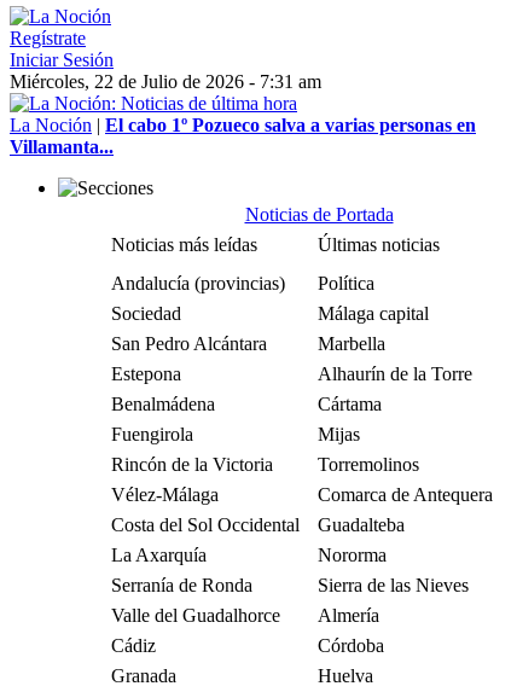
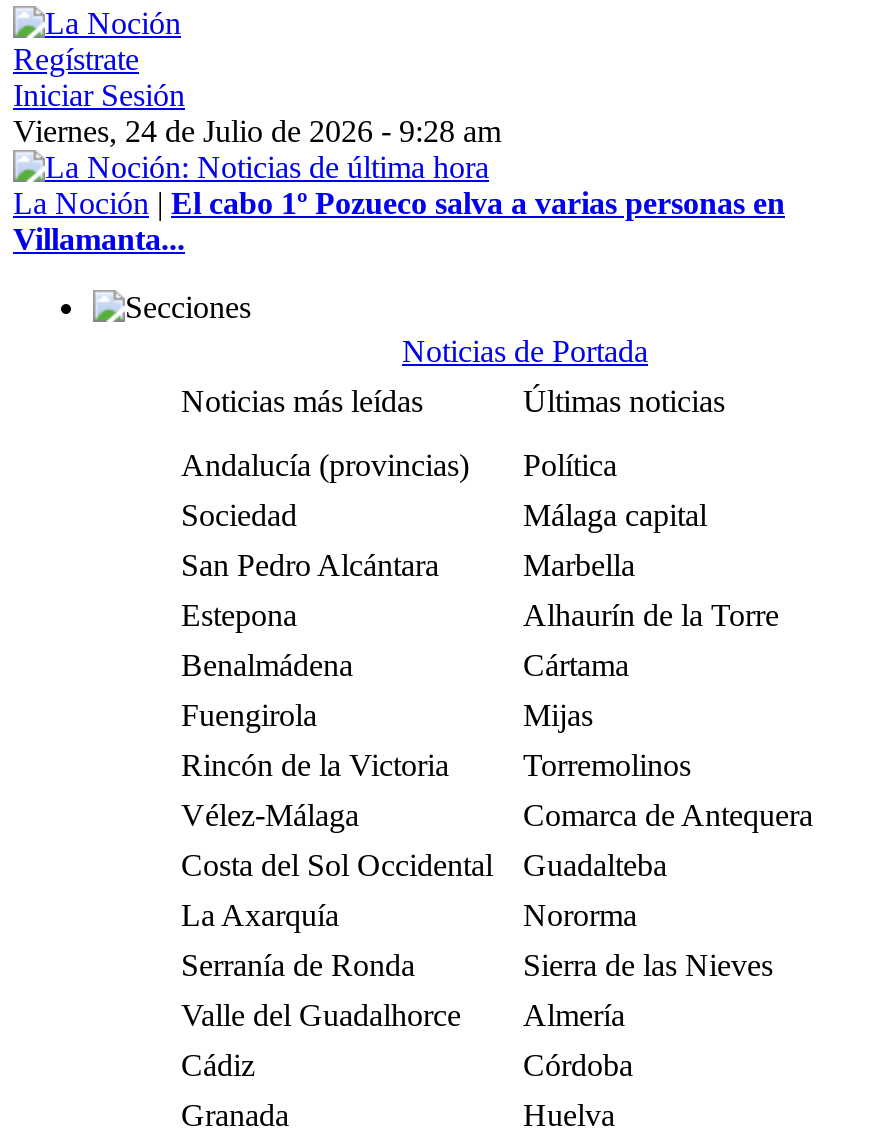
- Miércoles, 22 de Julio de 2026 - 7:31 am
+ Viernes, 24 de Julio de 2026 - 9:28 am
